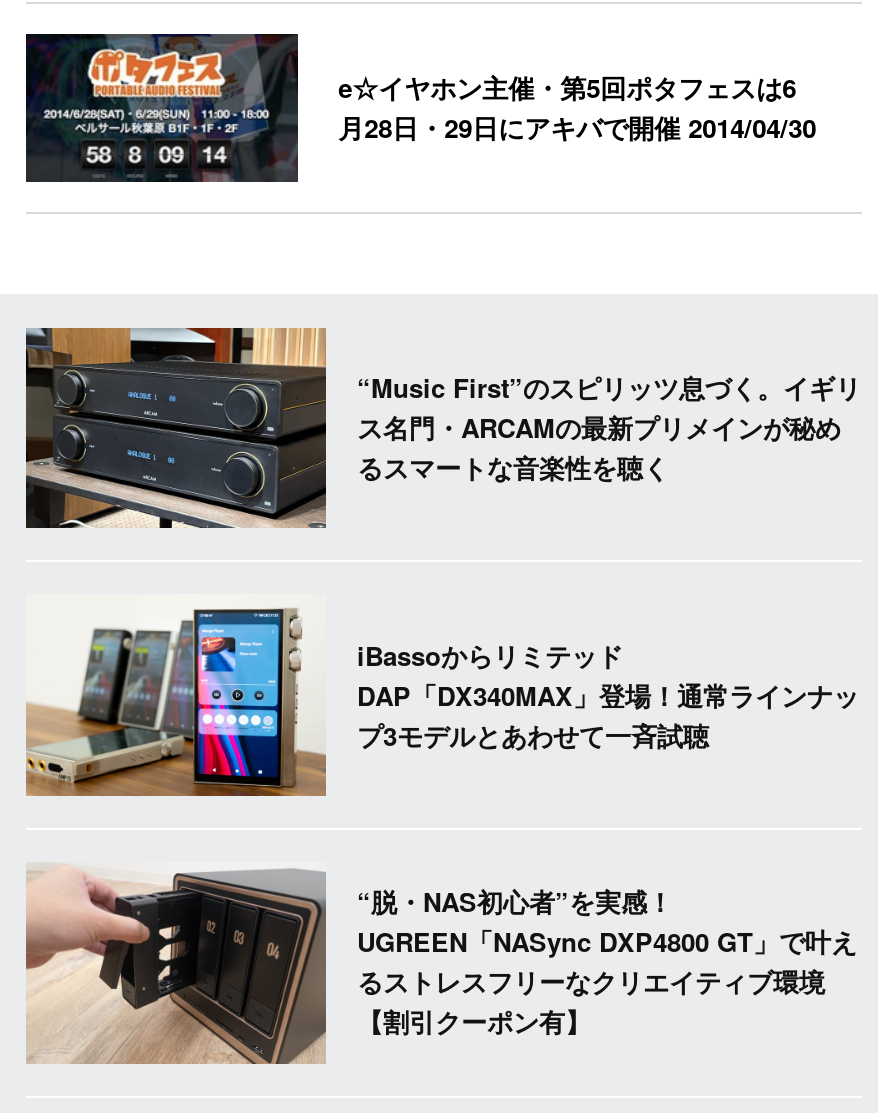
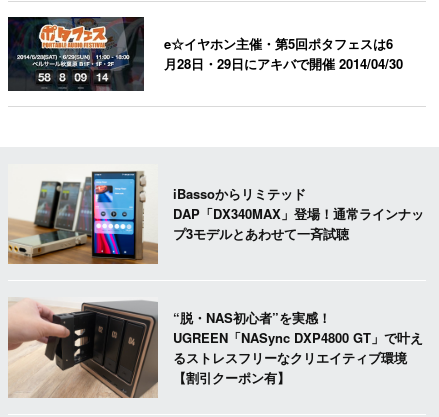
- [image]
- “Music First”のスピリッツ息づく。イギリ
- ス名門・ARCAMの最新プリメインが秘め
- るスマートな音楽性を聴く
